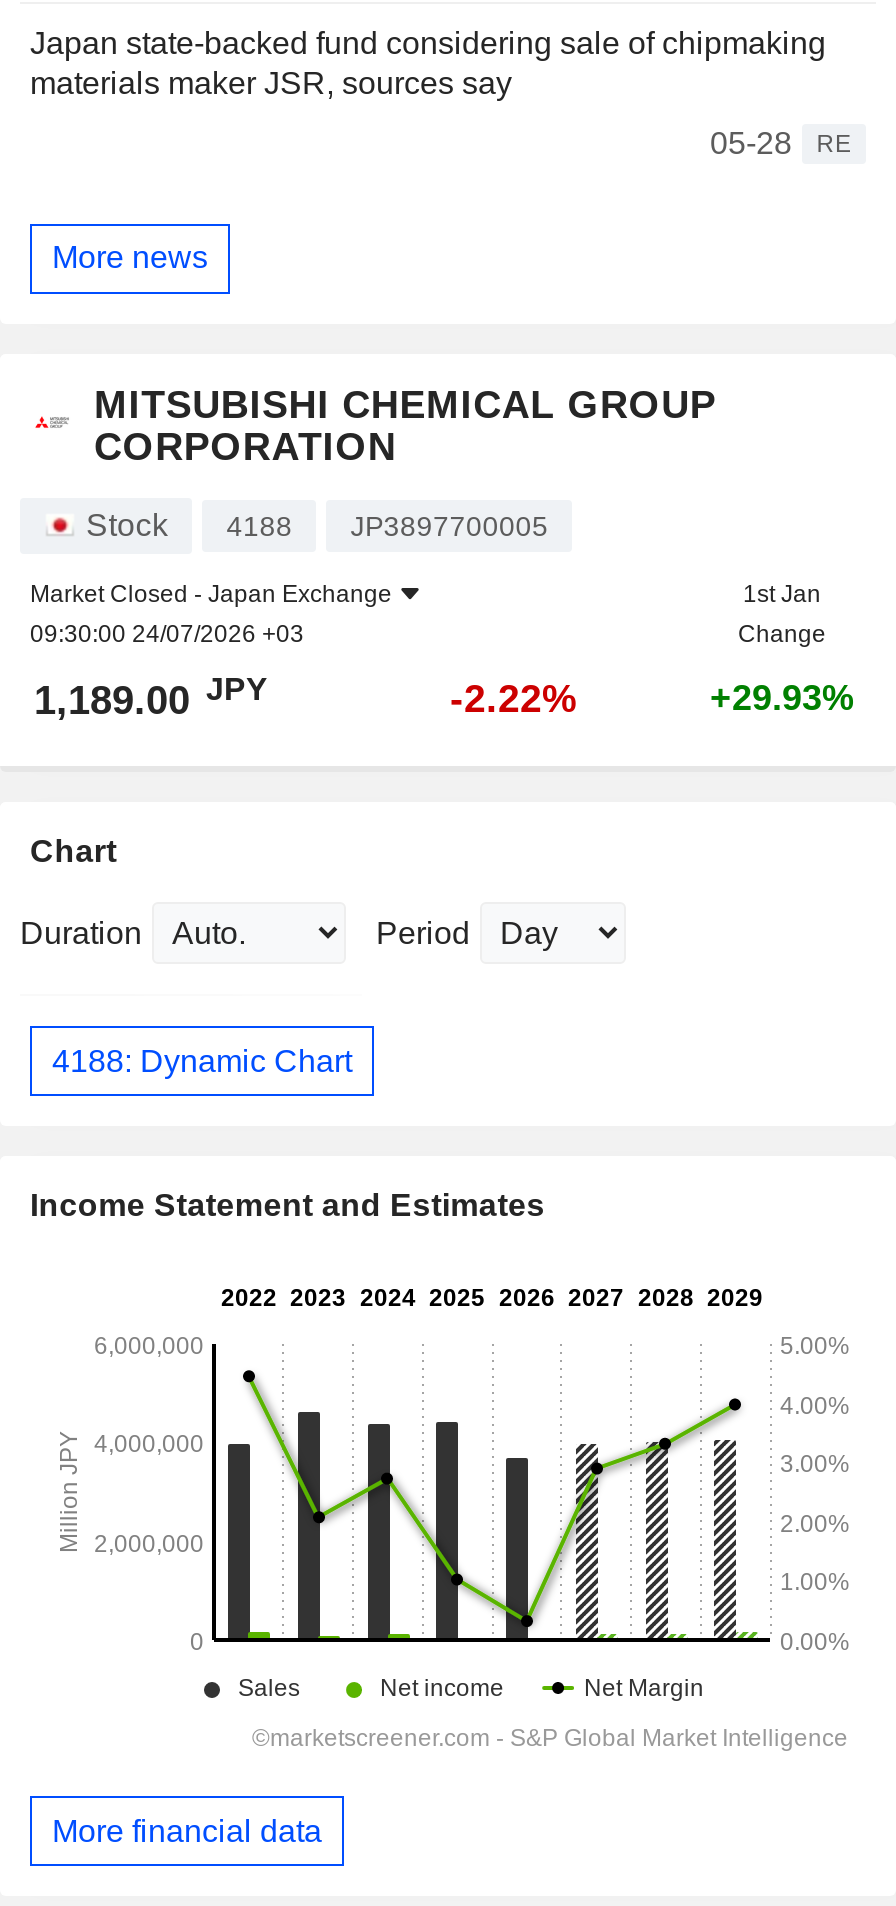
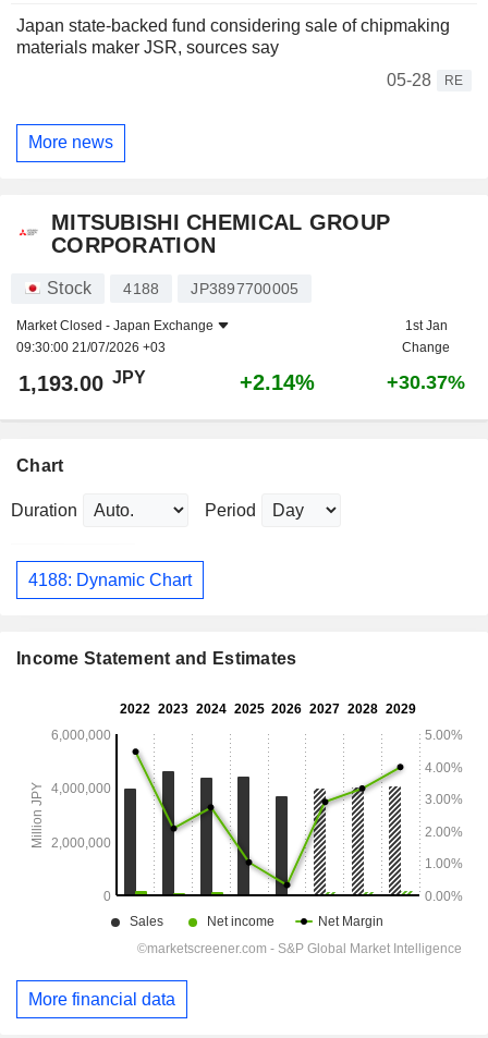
- 09:30:00 24/07/2026 +03
+ 09:30:00 21/07/2026 +03

- 1,189.00 JPY
+ 1,193.00 JPY

- -2.22%
+ +2.14%

- +29.93%
+ +30.37%
